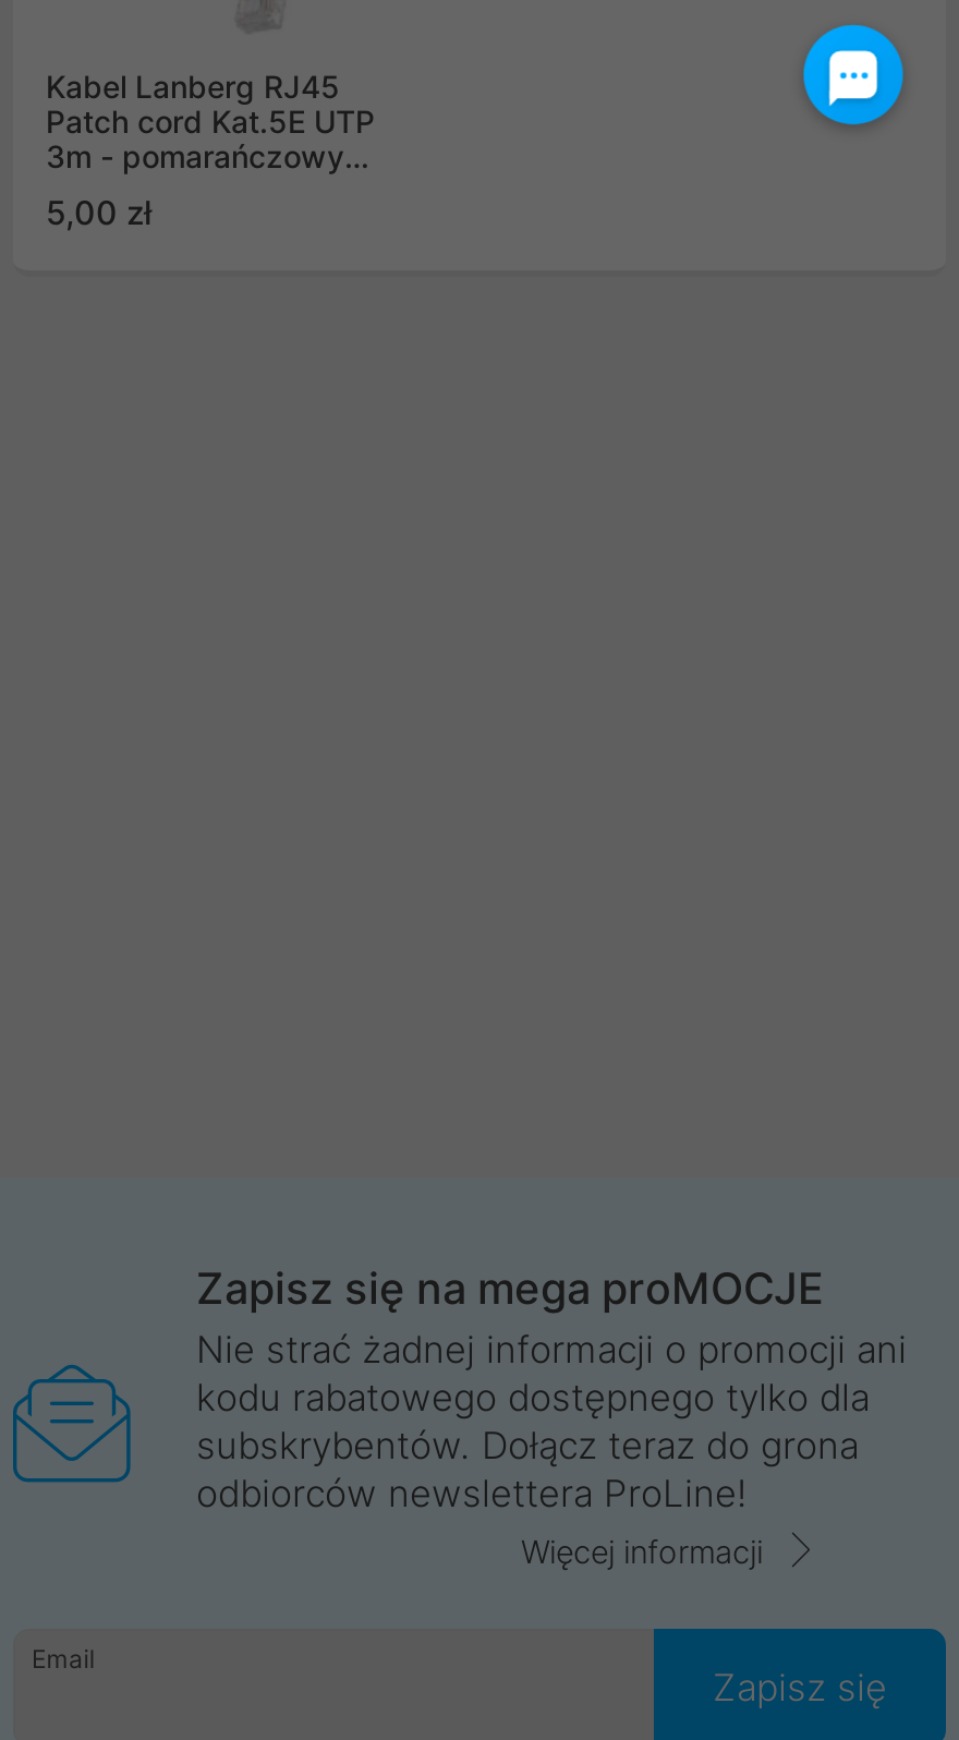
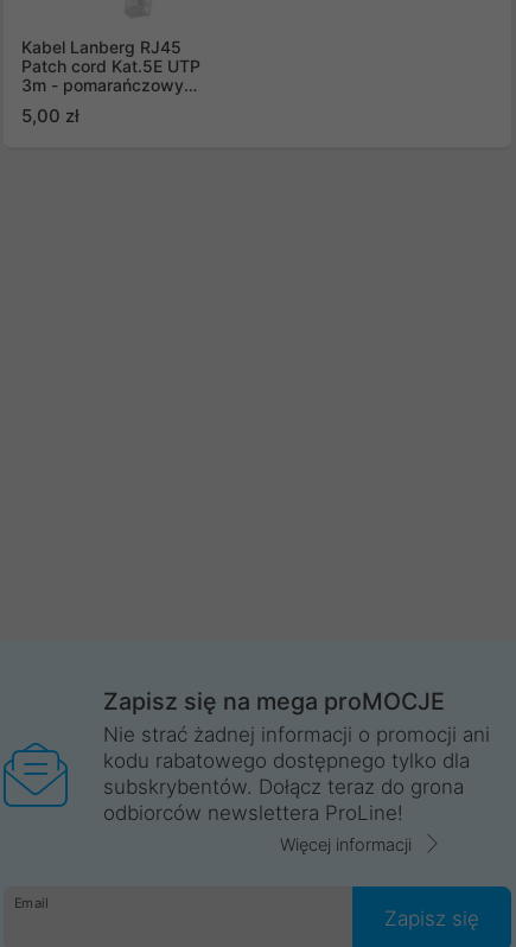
- [image]
